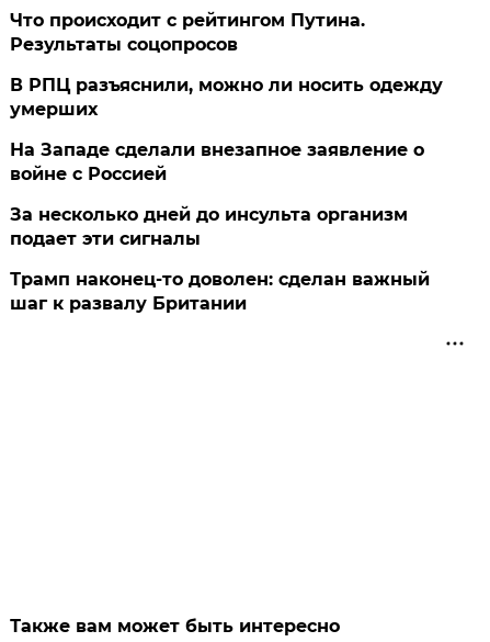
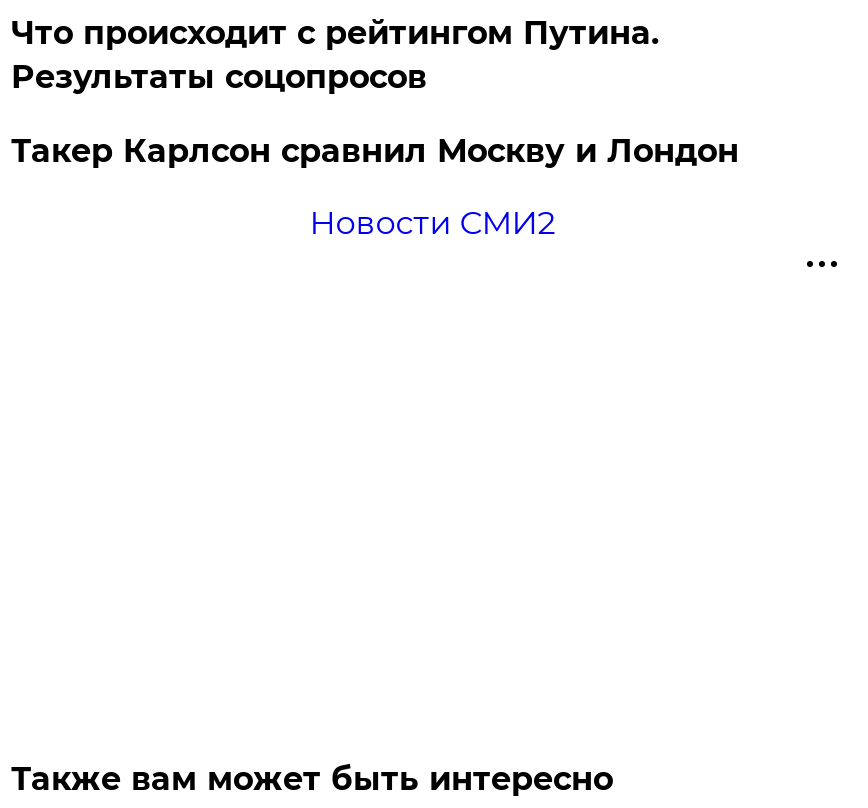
- В РПЦ разъяснили, можно ли носить одежду
- умерших
- На Западе сделали внезапное заявление о
- войне с Россией
- За несколько дней до инсульта организм
- подает эти сигналы
- Трамп наконец-то доволен: сделан важный
- шаг к развалу Британии
+ Такер Карлсон сравнил Москву и Лондон
+ Новости СМИ2
